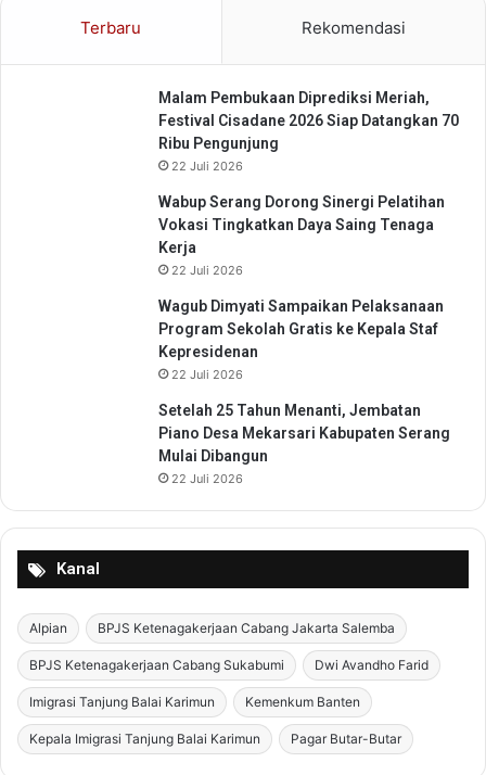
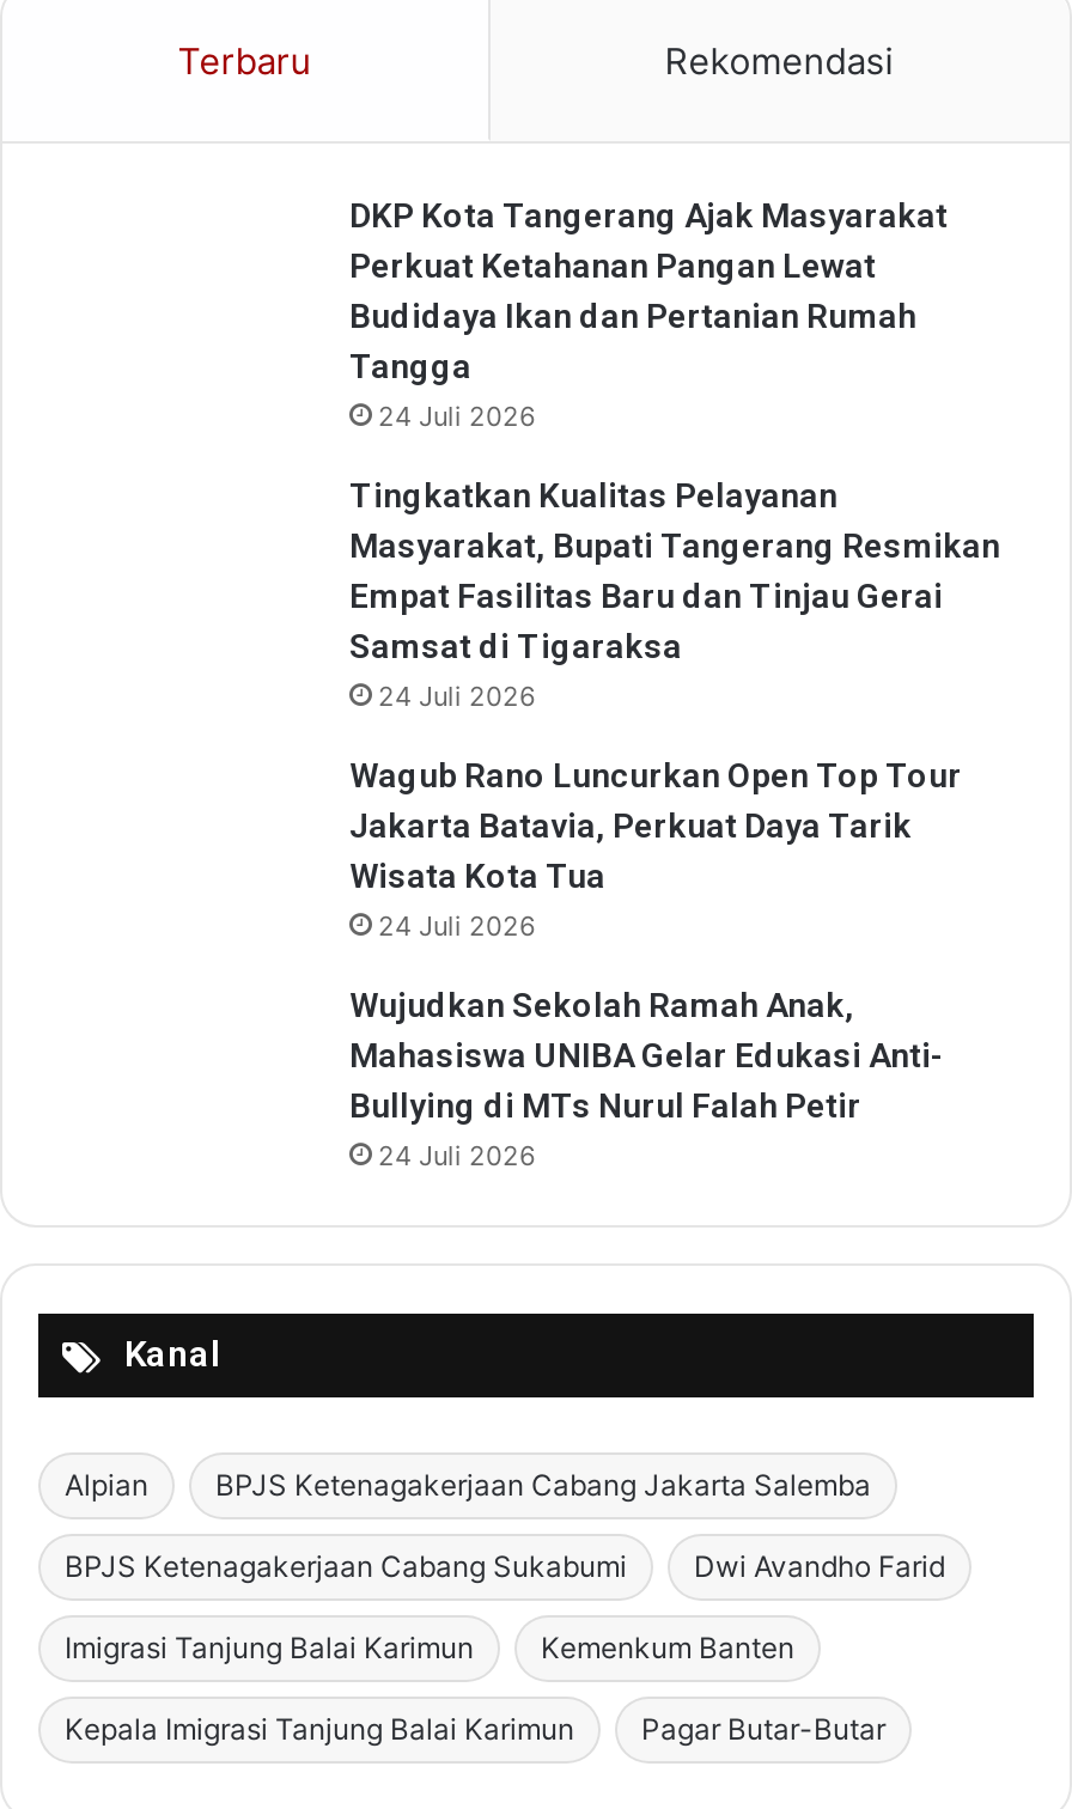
- Malam Pembukaan Diprediksi Meriah,
- Festival Cisadane 2026 Siap Datangkan 70
- Ribu Pengunjung
- 22 Juli 2026
+ DKP Kota Tangerang Ajak Masyarakat
+ Perkuat Ketahanan Pangan Lewat
+ Budidaya Ikan dan Pertanian Rumah
+ Tangga
+ 24 Juli 2026

- Wabup Serang Dorong Sinergi Pelatihan
- Vokasi Tingkatkan Daya Saing Tenaga
- Kerja
- 22 Juli 2026
+ Tingkatkan Kualitas Pelayanan
+ Masyarakat, Bupati Tangerang Resmikan
+ Empat Fasilitas Baru dan Tinjau Gerai
+ Samsat di Tigaraksa
+ 24 Juli 2026

- Wagub Dimyati Sampaikan Pelaksanaan
- Program Sekolah Gratis ke Kepala Staf
- Kepresidenan
- 22 Juli 2026
+ Wagub Rano Luncurkan Open Top Tour
+ Jakarta Batavia, Perkuat Daya Tarik
+ Wisata Kota Tua
+ 24 Juli 2026

- Setelah 25 Tahun Menanti, Jembatan
- Piano Desa Mekarsari Kabupaten Serang
- Mulai Dibangun
- 22 Juli 2026
+ Wujudkan Sekolah Ramah Anak,
+ Mahasiswa UNIBA Gelar Edukasi Anti-
+ Bullying di MTs Nurul Falah Petir
+ 24 Juli 2026
